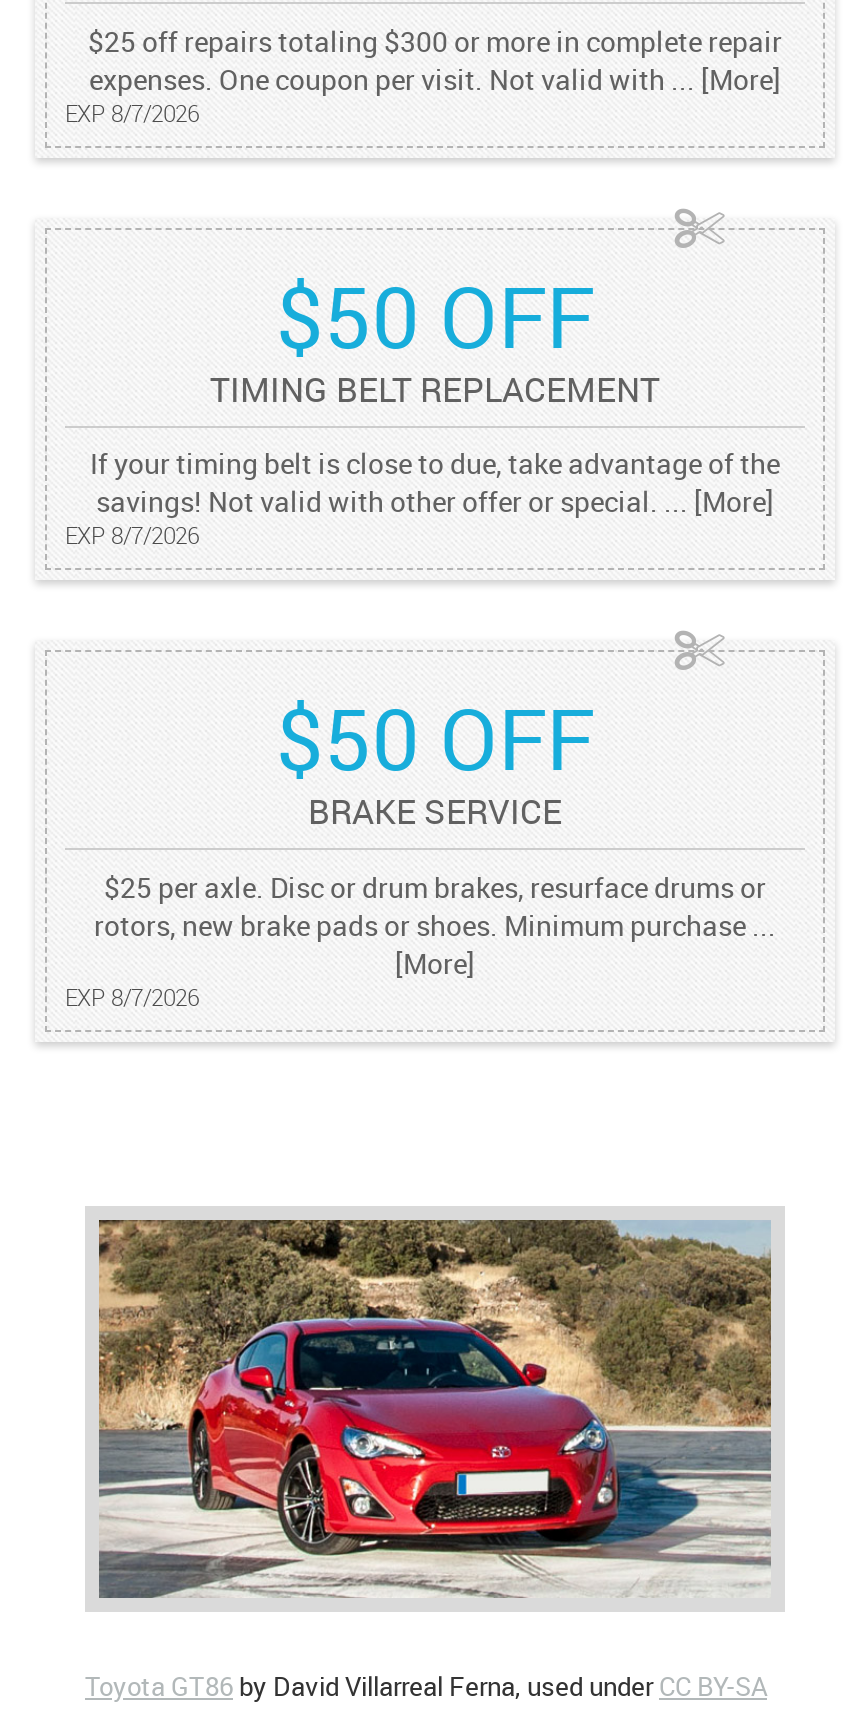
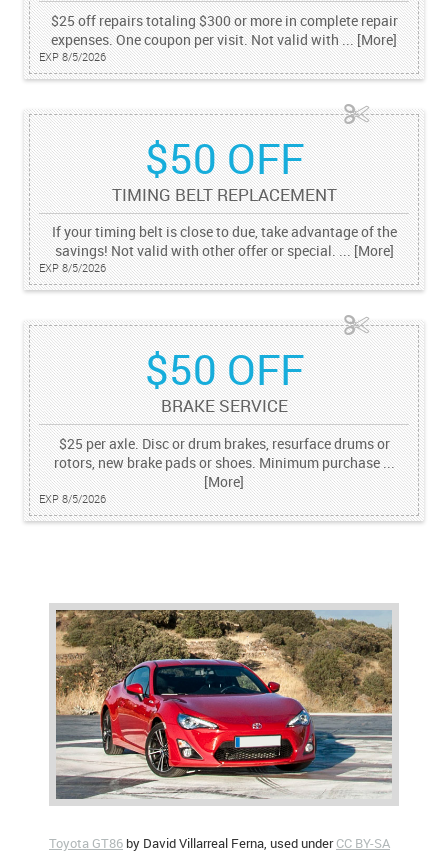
- EXP 8/7/2026
+ EXP 8/5/2026

- EXP 8/7/2026
+ EXP 8/5/2026

- EXP 8/7/2026
+ EXP 8/5/2026
